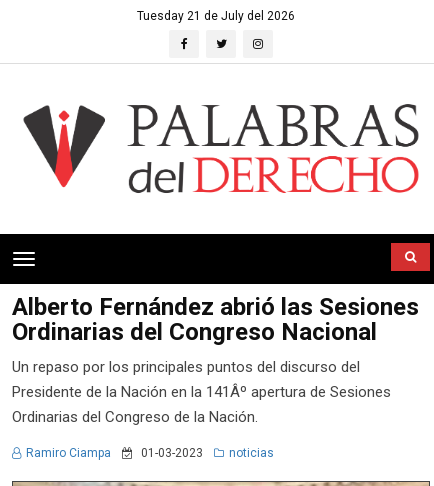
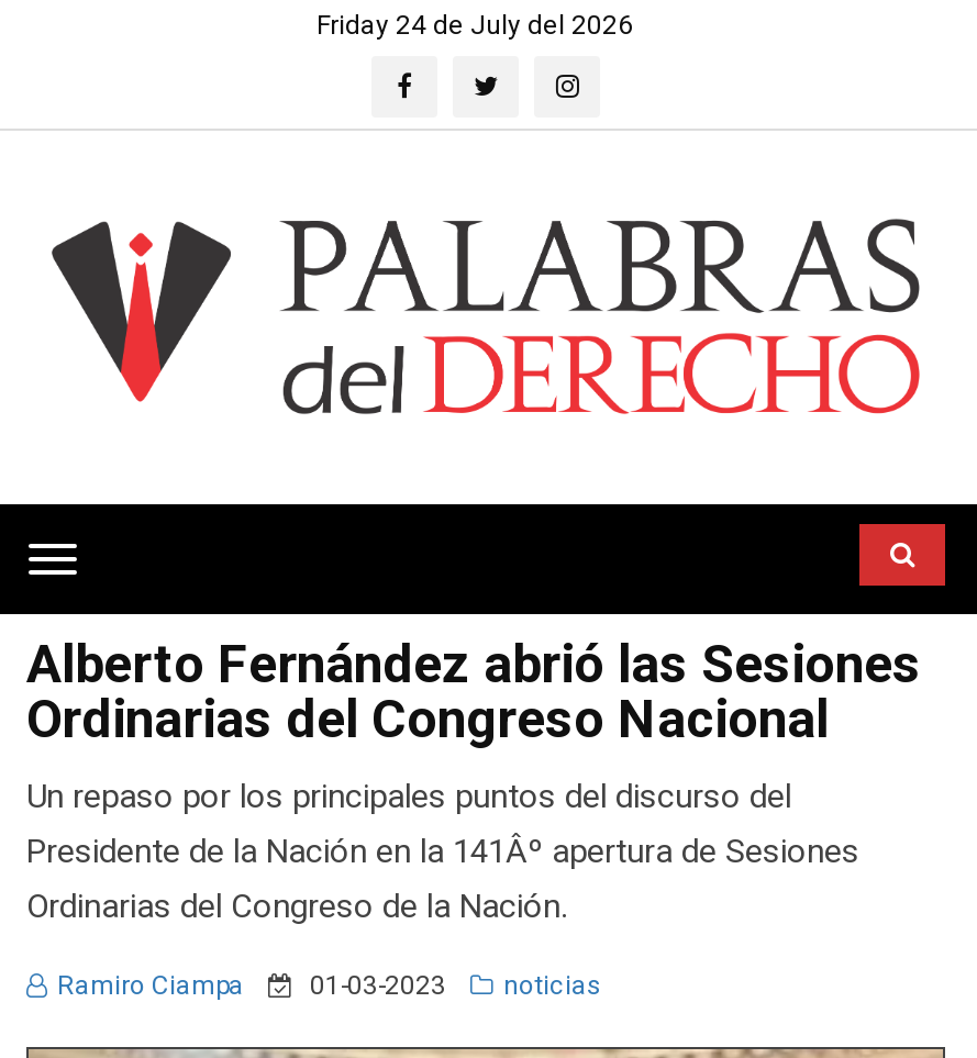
- Tuesday 21 de July del 2026
+ Friday 24 de July del 2026
